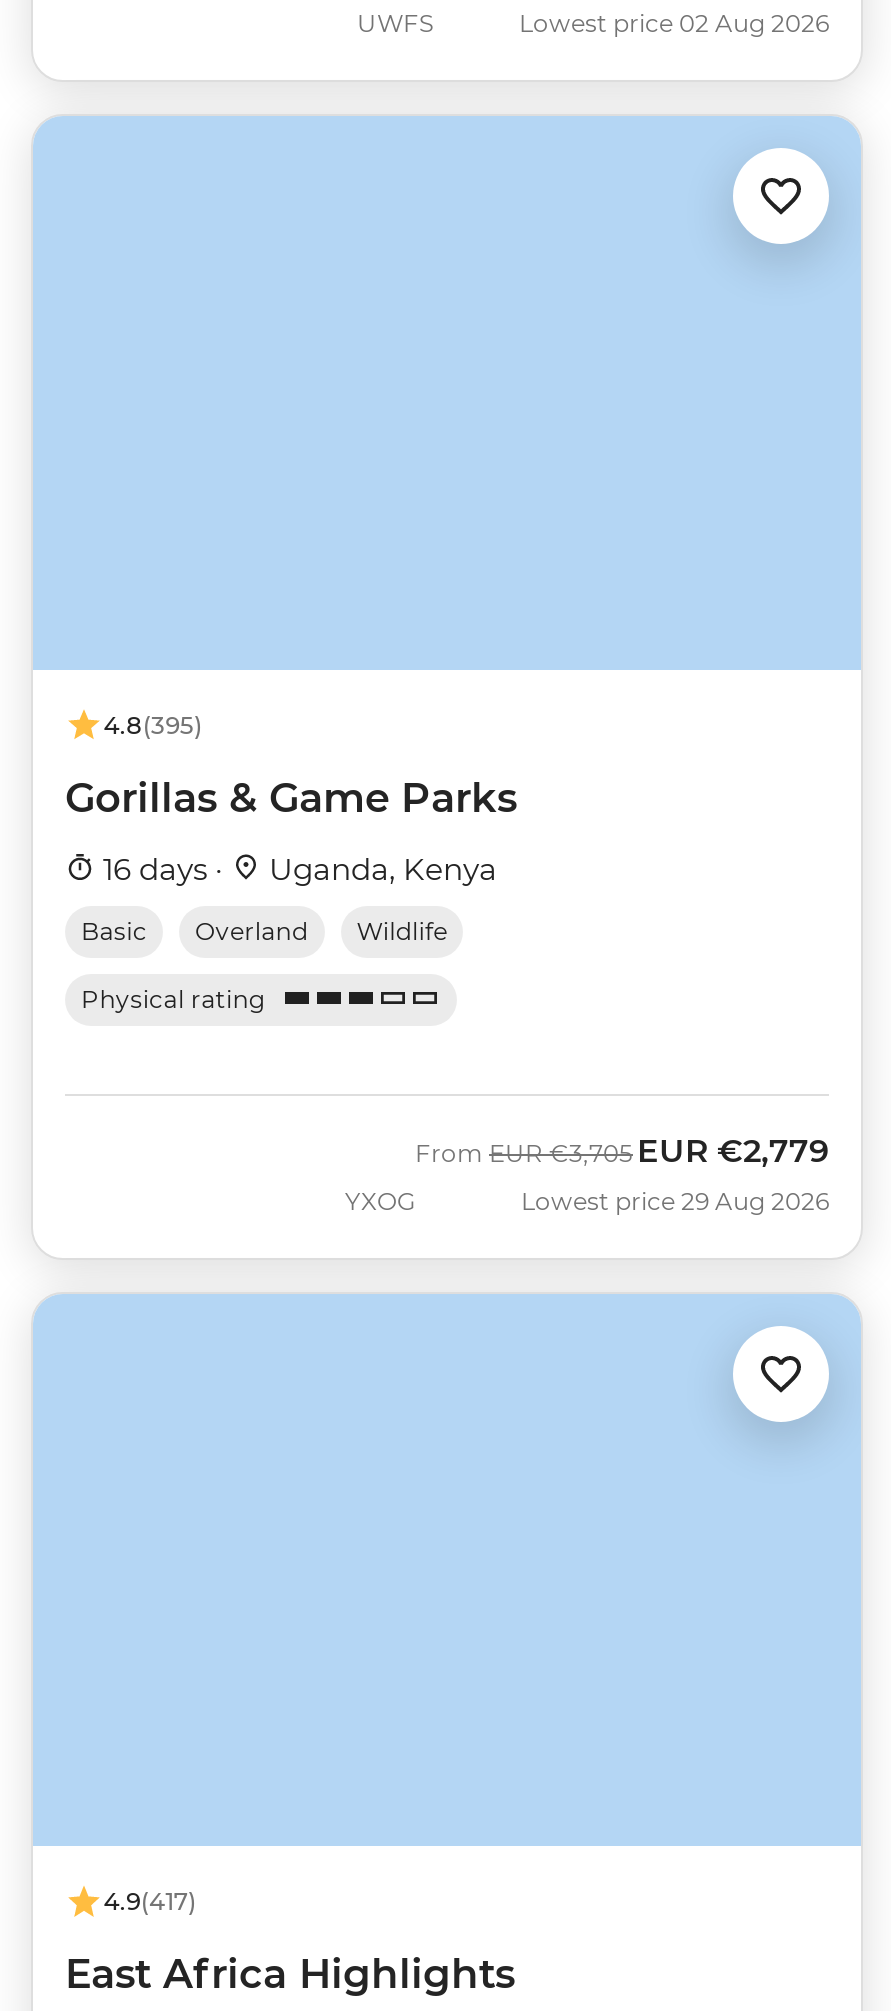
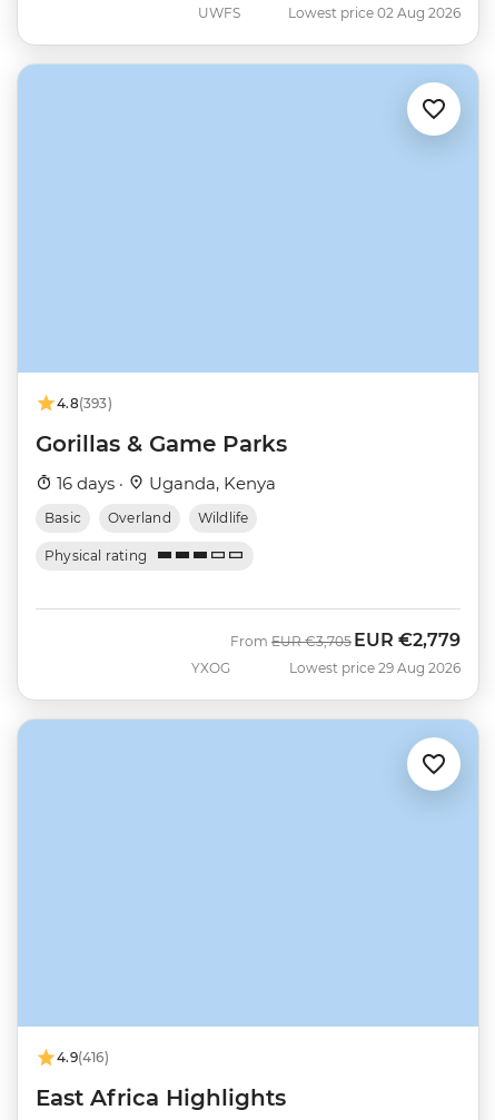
- 4.8(395)
+ 4.8(393)

- 4.9(417)
+ 4.9(416)
